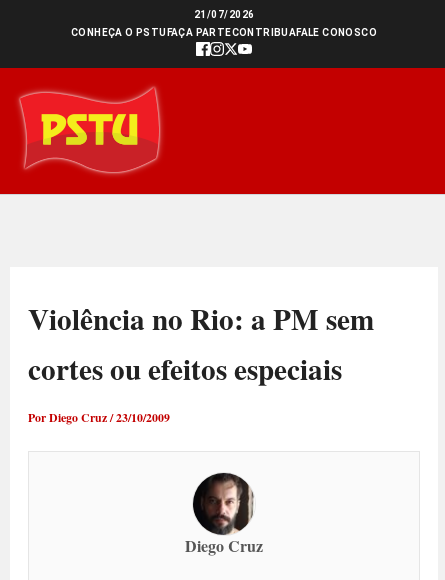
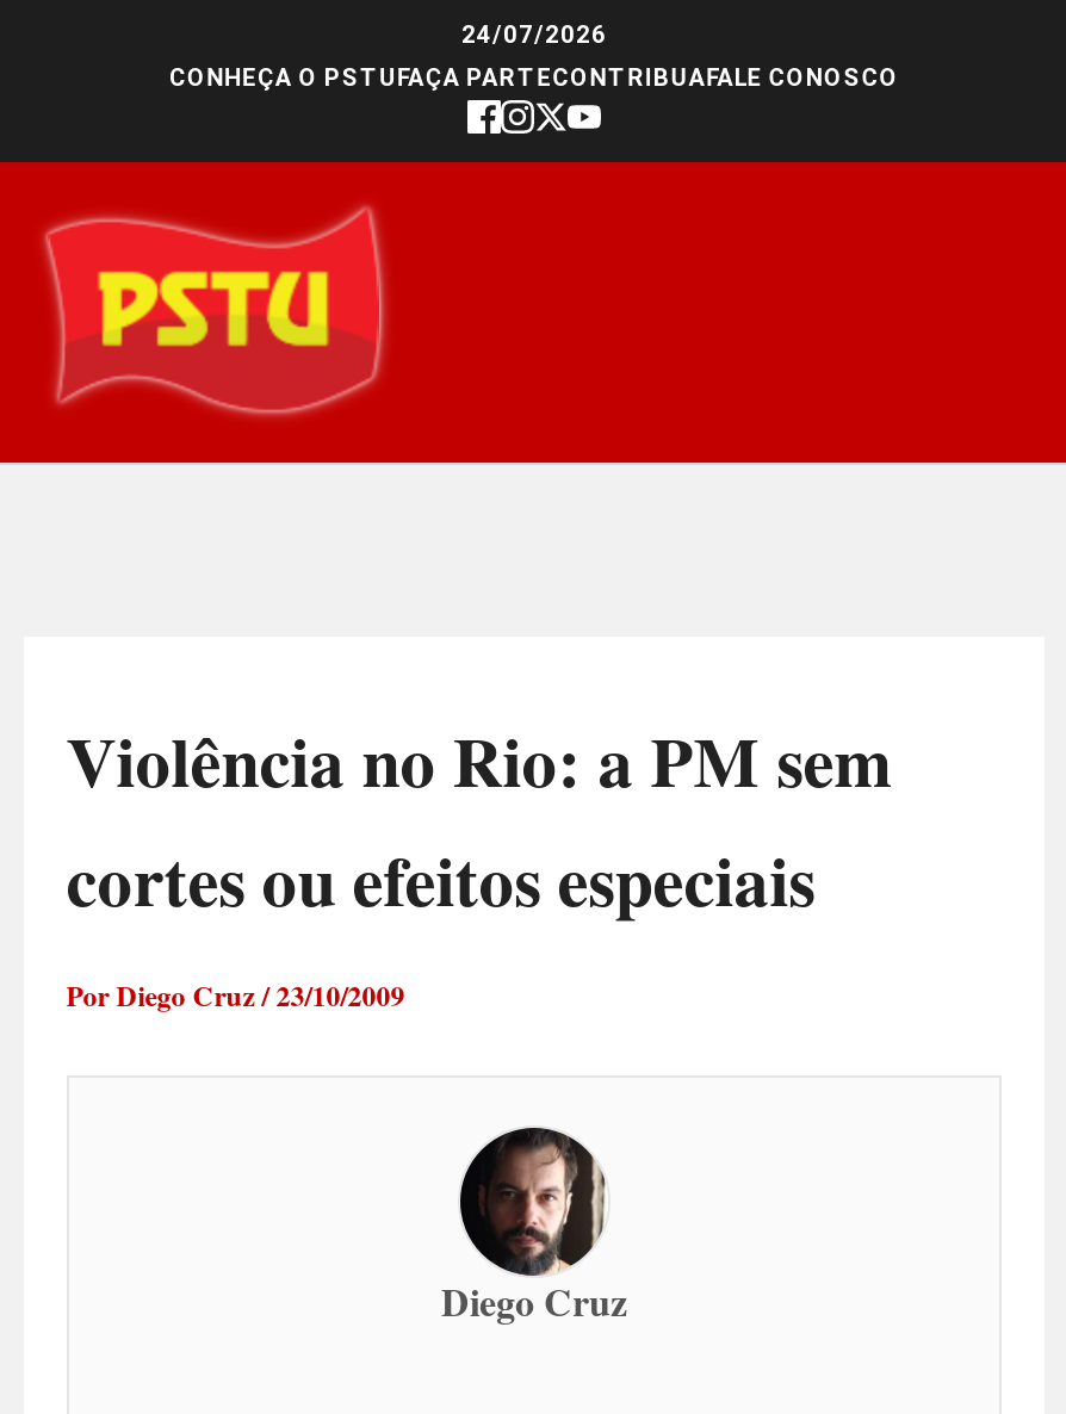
- 21/07/2026
+ 24/07/2026
